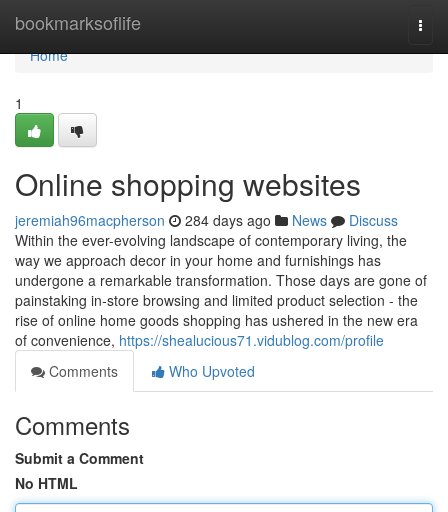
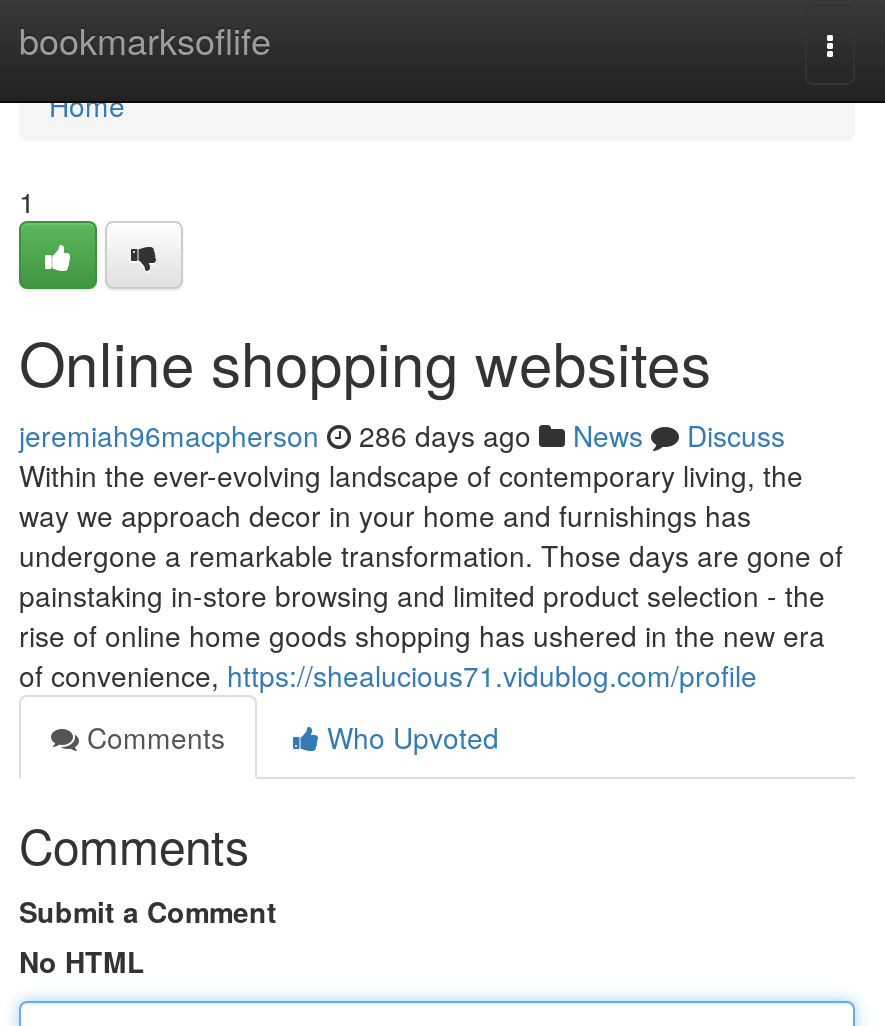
- jeremiah96macpherson 284 days ago News Discuss
+ jeremiah96macpherson 286 days ago News Discuss
